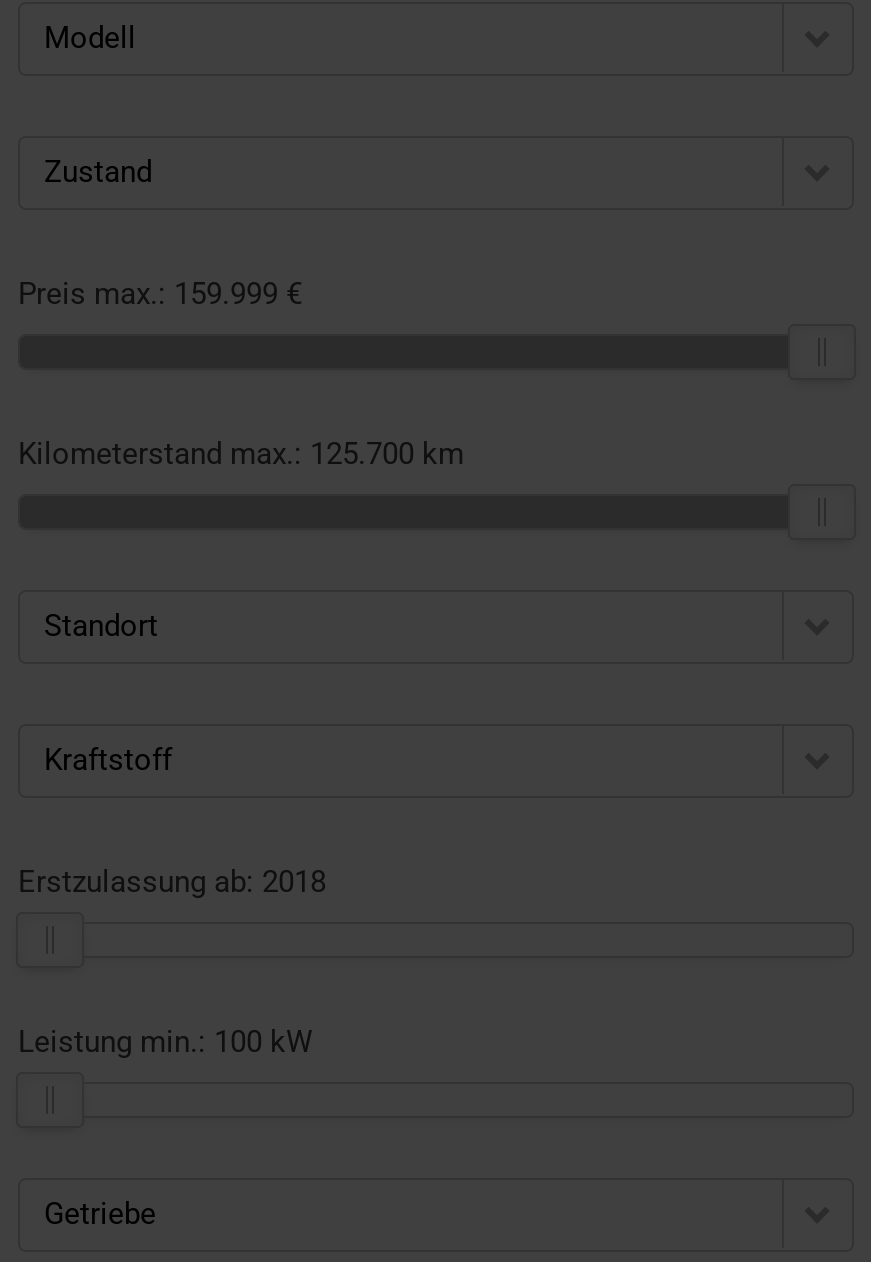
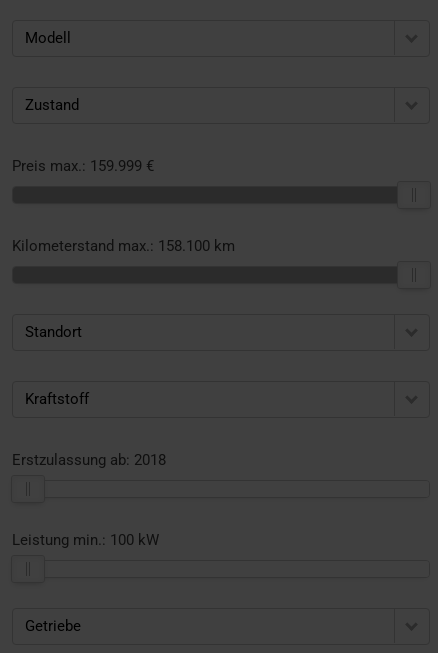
- Kilometerstand max.: 125.700 km
+ Kilometerstand max.: 158.100 km
